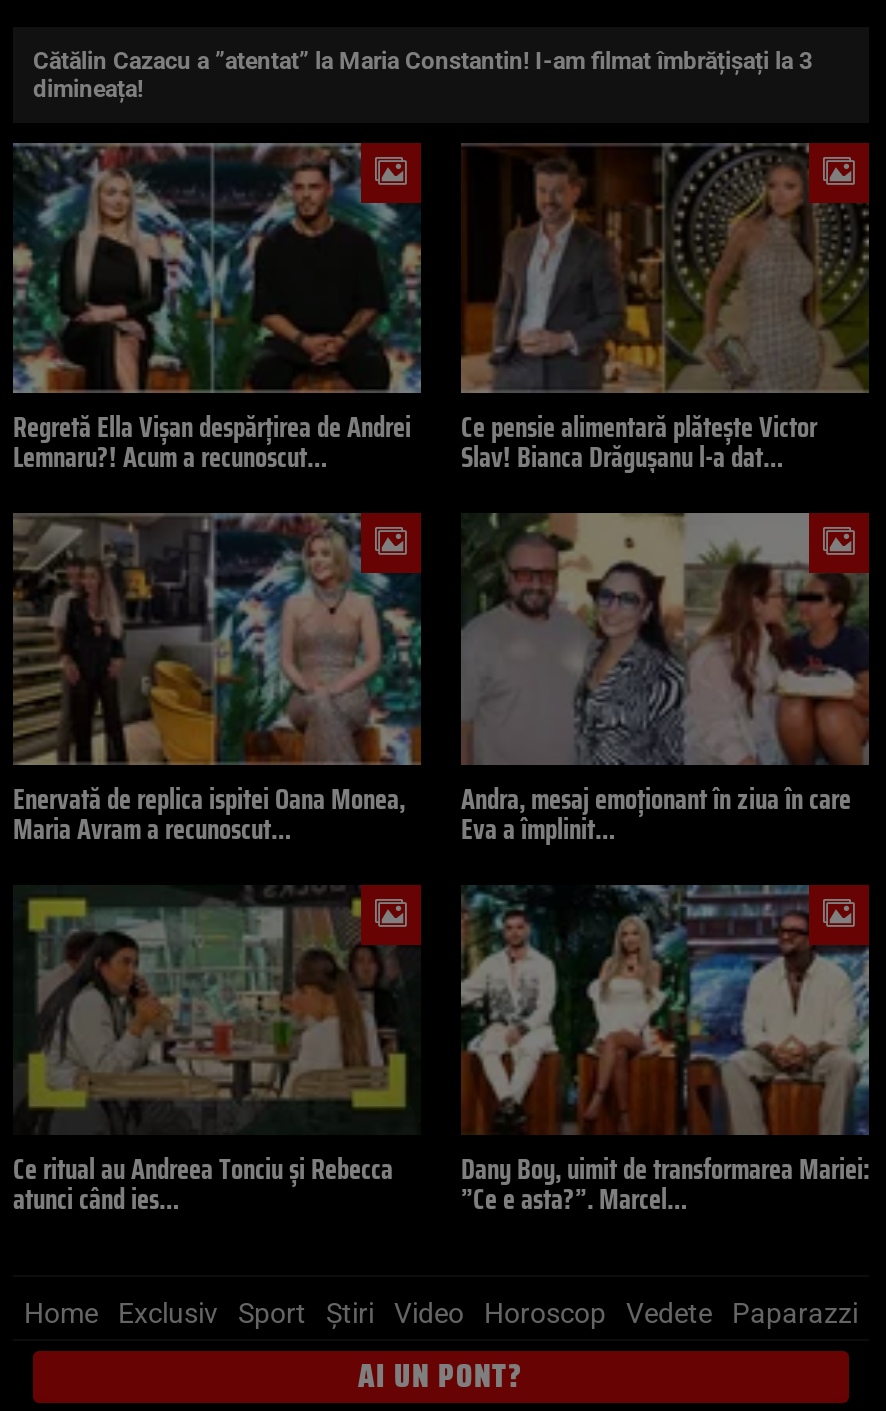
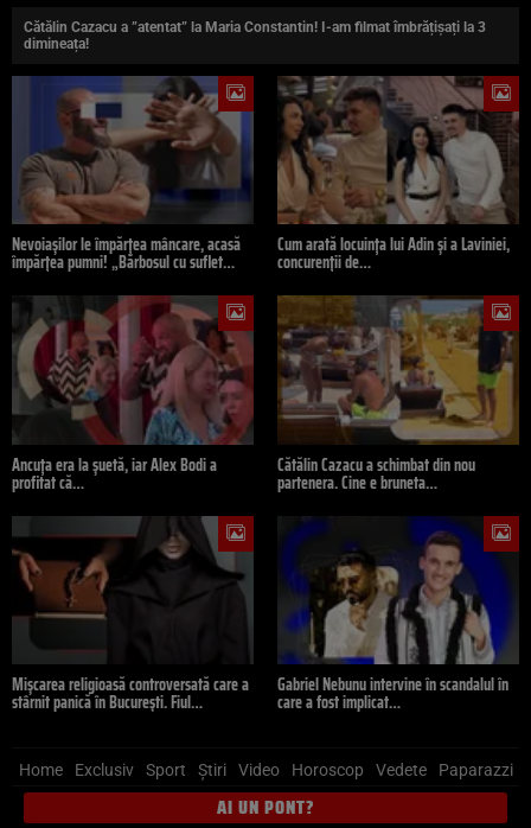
- [image]
- Regretă Ella Vișan despărțirea de Andrei
- Lemnaru?! Acum a recunoscut…
+ [image]
+ Nevoiașilor le împărțea mâncare, acasă
+ împărțea pumni! „Bărbosul cu suflet…

- [image]
- Ce pensie alimentară plătește Victor
- Slav! Bianca Drăgușanu l-a dat…
+ [image]
+ Cum arată locuința lui Adin și a Laviniei,
+ concurenții de…

- [image]
- Enervată de replica ispitei Oana Monea,
- Maria Avram a recunoscut…
+ [image]
+ Ancuța era la șuetă, iar Alex Bodi a
+ profitat că…

- [image]
- Andra, mesaj emoționant în ziua în care
- Eva a împlinit…
+ [image]
+ Cătălin Cazacu a schimbat din nou
+ partenera. Cine e bruneta…

- [image]
- Ce ritual au Andreea Tonciu și Rebecca
- atunci când ies…
+ [image]
+ Mișcarea religioasă controversată care a
+ stârnit panică în București. Fiul…

- [image]
- Dany Boy, uimit de transformarea Mariei:
- ”Ce e asta?”. Marcel…
+ [image]
+ Gabriel Nebunu intervine în scandalul în
+ care a fost implicat…
